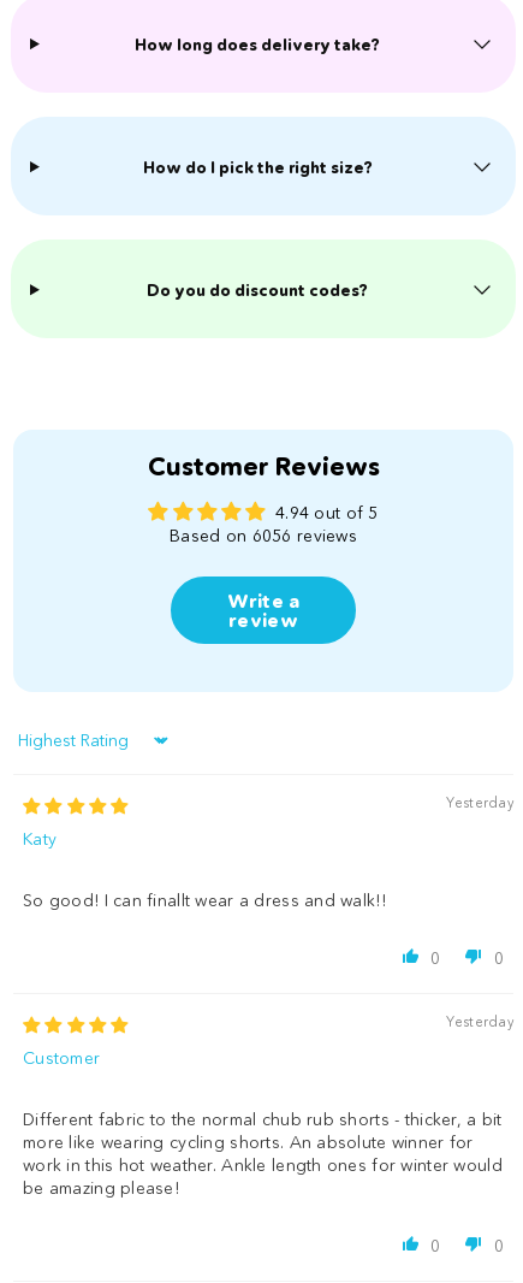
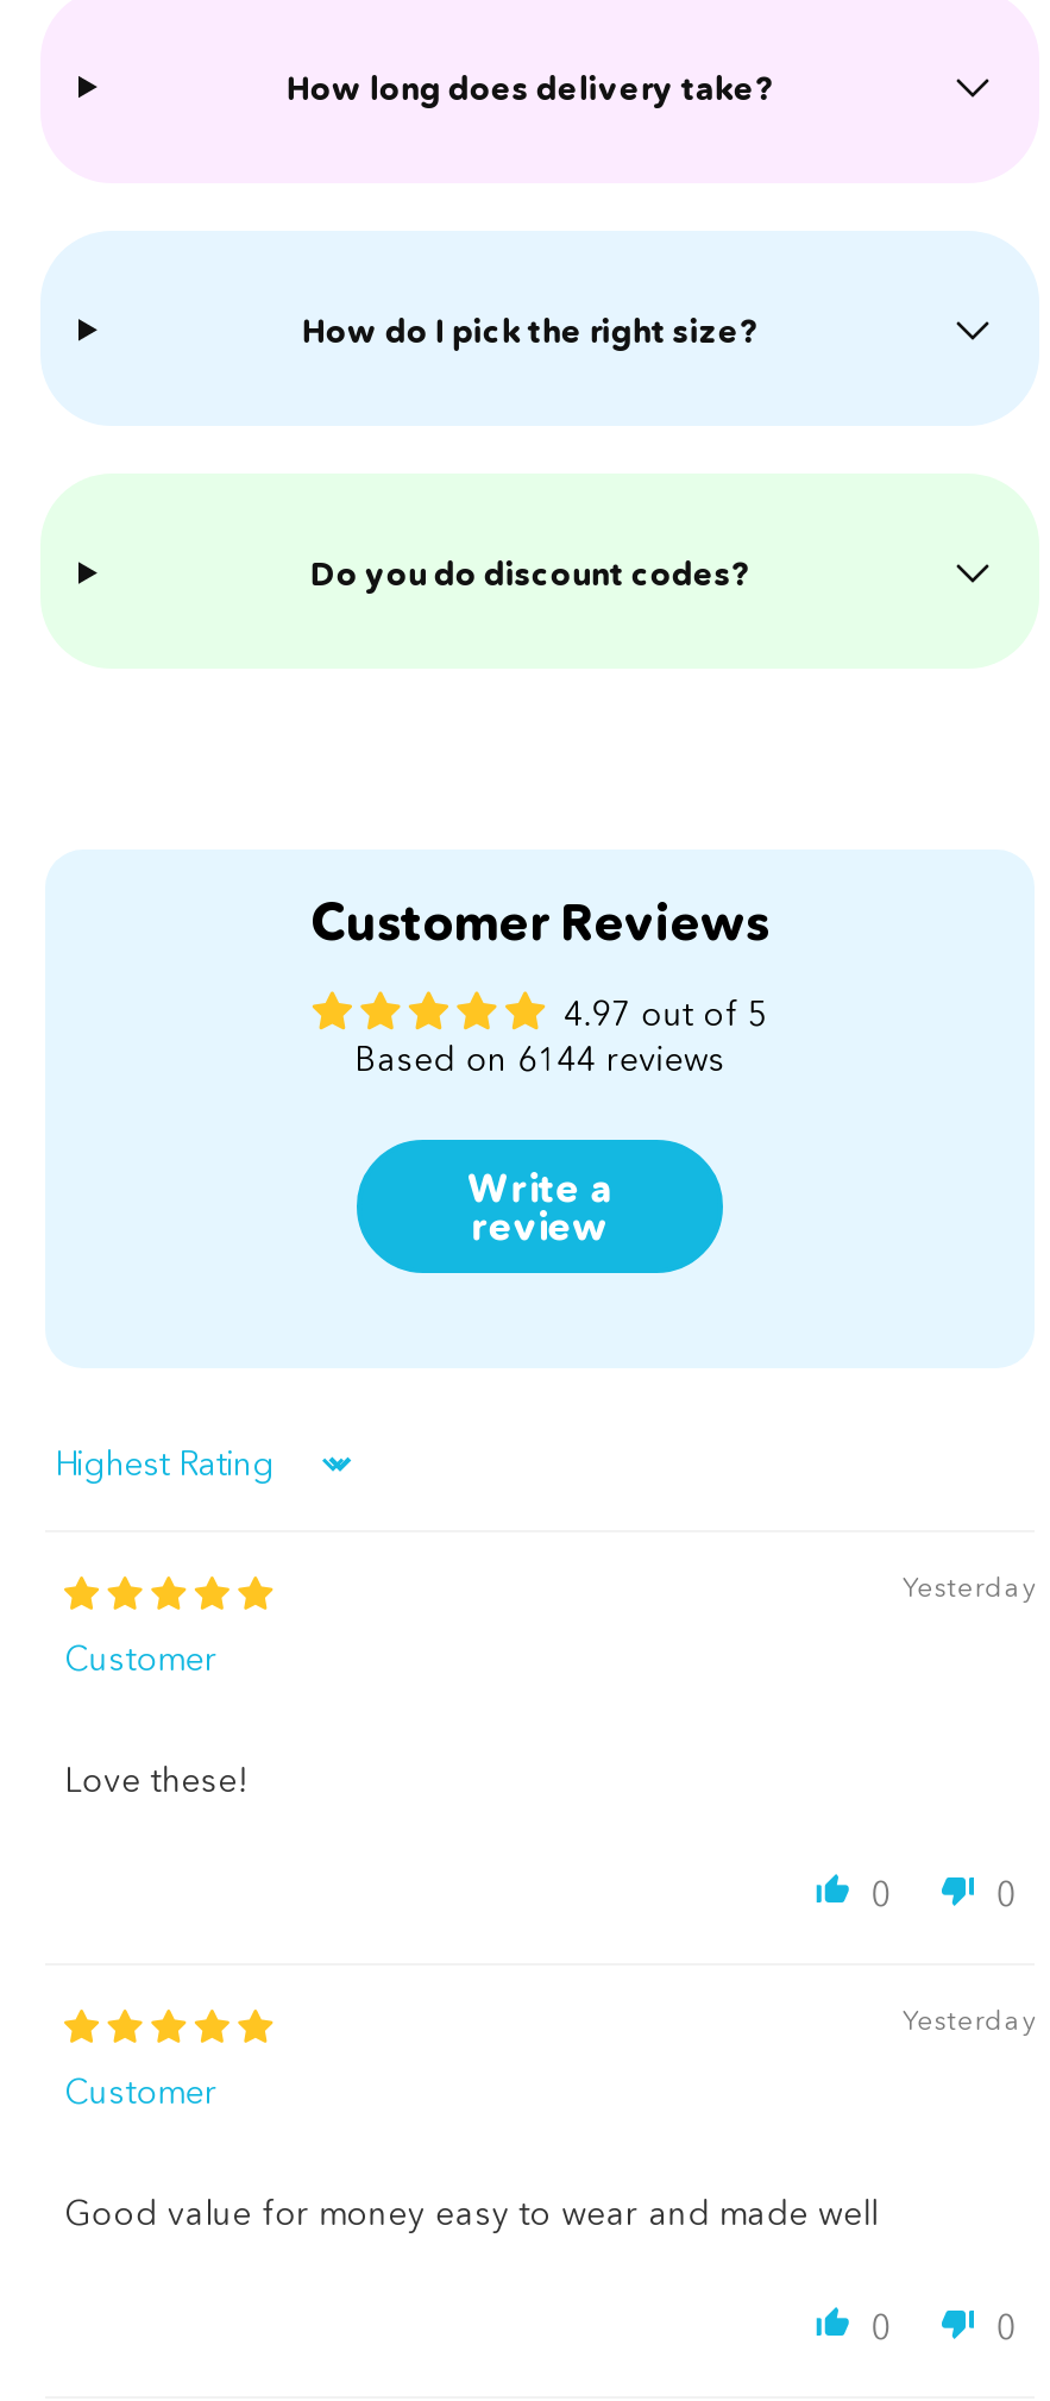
- 4.94 out of 5
+ 4.97 out of 5

- Based on 6056 reviews
+ Based on 6144 reviews

- Katy
+ Customer

- So good! I can finallt wear a dress and walk!!
+ Love these!

- Different fabric to the normal chub rub shorts - thicker, a bit
- more like wearing cycling shorts. An absolute winner for
- work in this hot weather. Ankle length ones for winter would
- be amazing please!
+ Good value for money easy to wear and made well
